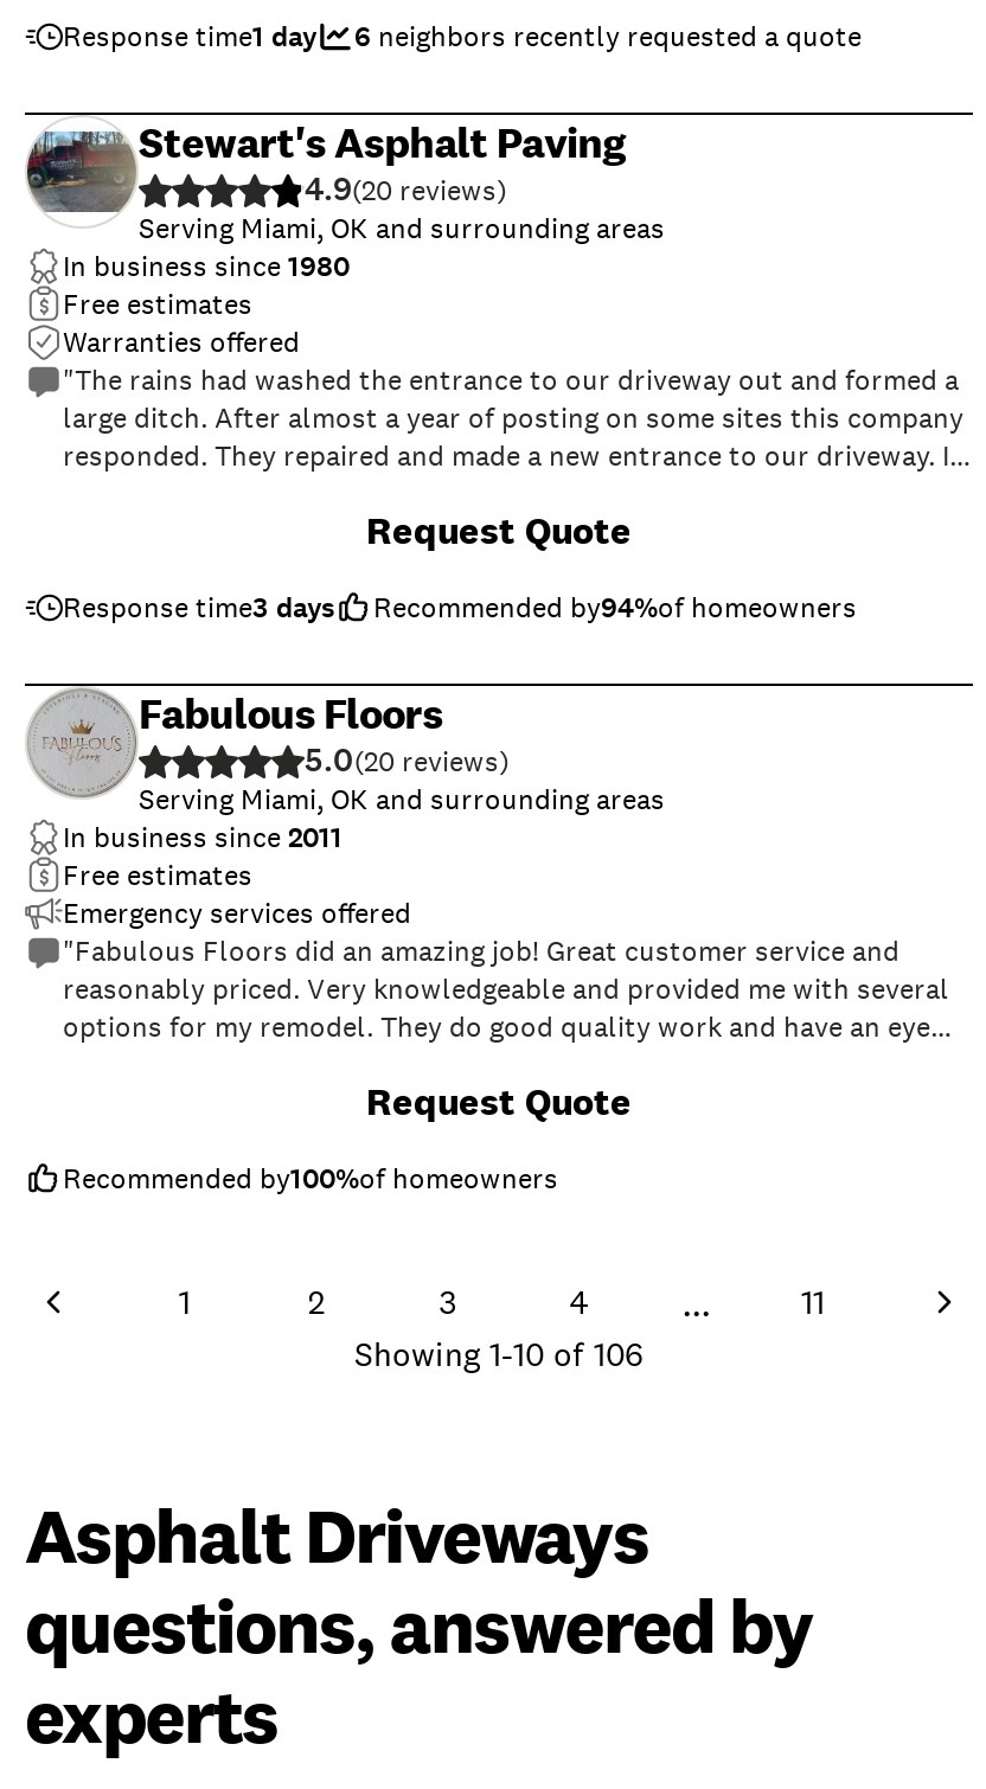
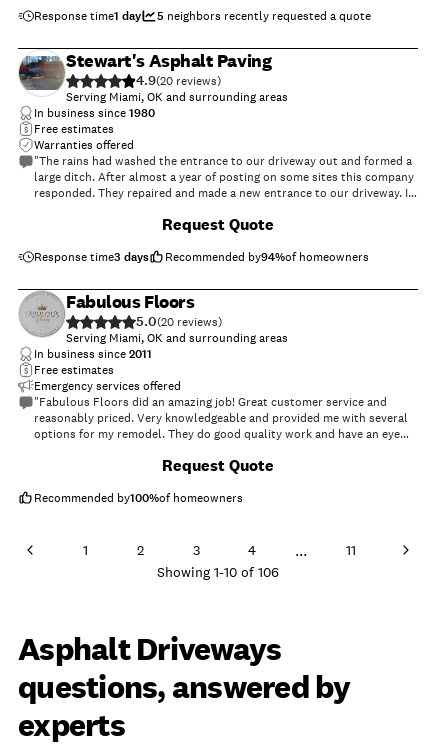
- 6 neighbors recently requested a quote
+ 5 neighbors recently requested a quote
